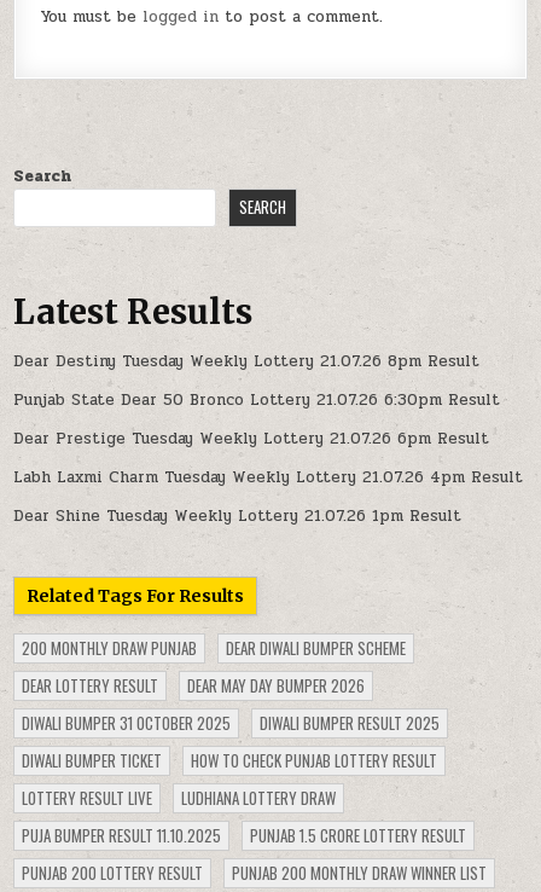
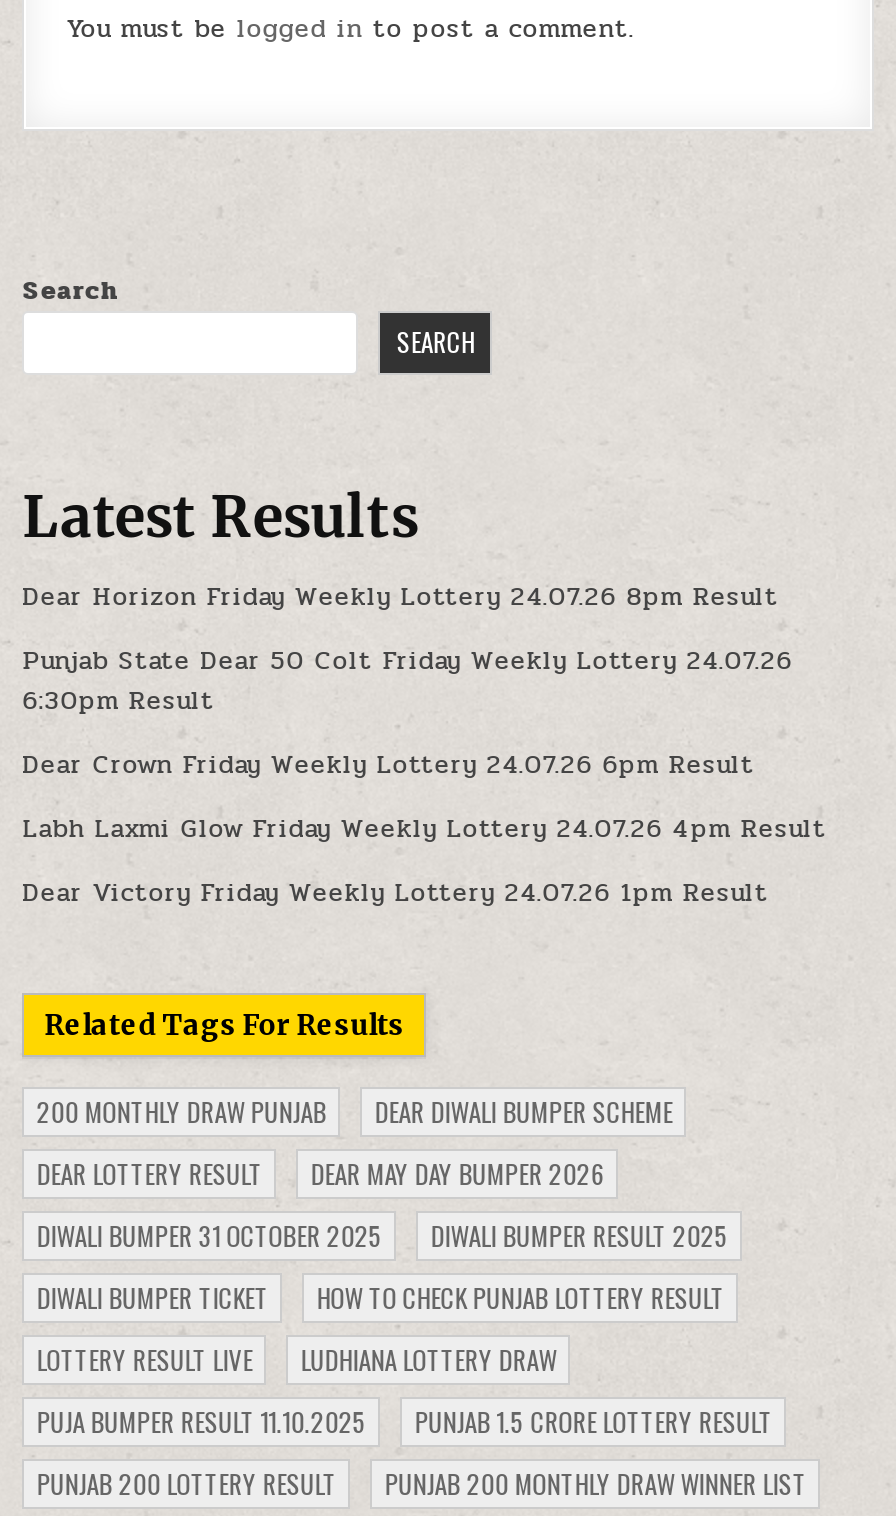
- Dear Destiny Tuesday Weekly Lottery 21.07.26 8pm Result
+ Dear Horizon Friday Weekly Lottery 24.07.26 8pm Result

- Punjab State Dear 50 Bronco Lottery 21.07.26 6:30pm Result
+ Punjab State Dear 50 Colt Friday Weekly Lottery 24.07.26
+ 6:30pm Result

- Dear Prestige Tuesday Weekly Lottery 21.07.26 6pm Result
+ Dear Crown Friday Weekly Lottery 24.07.26 6pm Result

- Labh Laxmi Charm Tuesday Weekly Lottery 21.07.26 4pm Result
+ Labh Laxmi Glow Friday Weekly Lottery 24.07.26 4pm Result

- Dear Shine Tuesday Weekly Lottery 21.07.26 1pm Result
+ Dear Victory Friday Weekly Lottery 24.07.26 1pm Result
